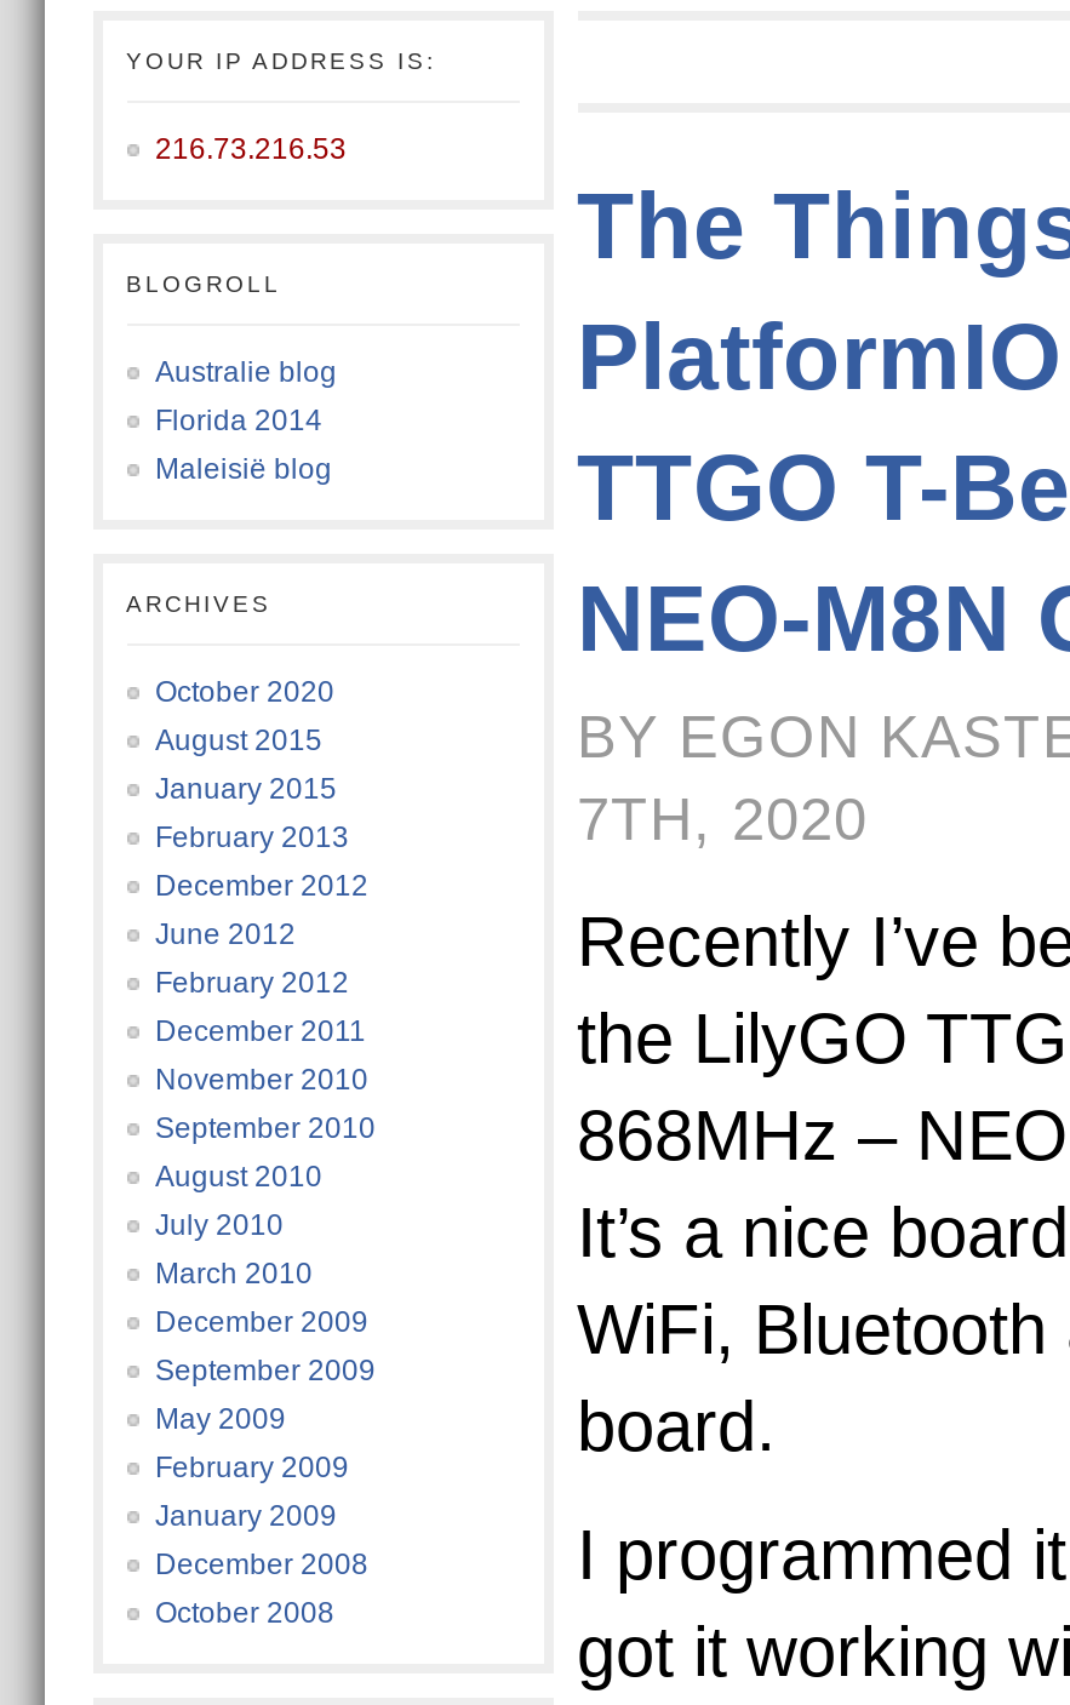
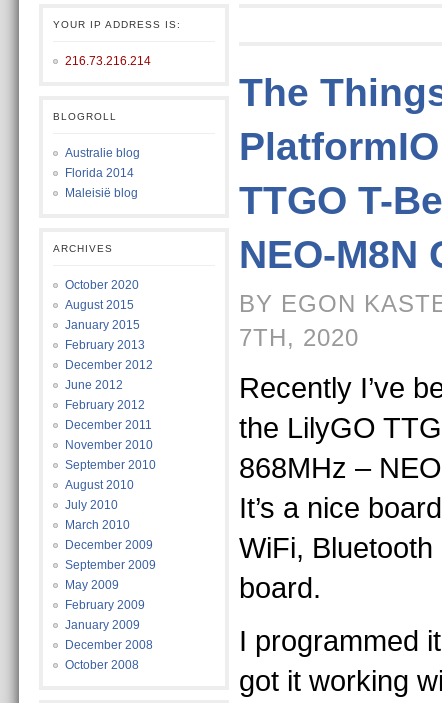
- 216.73.216.53
+ 216.73.216.214
